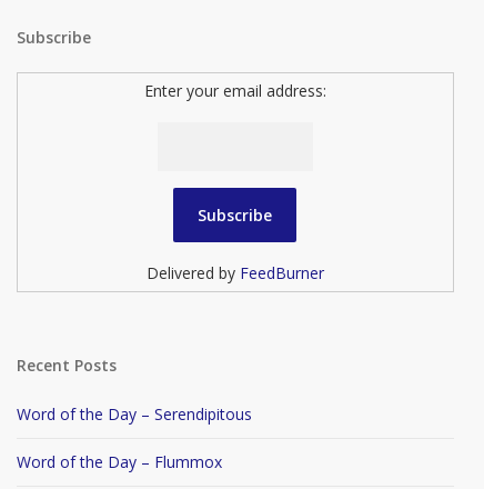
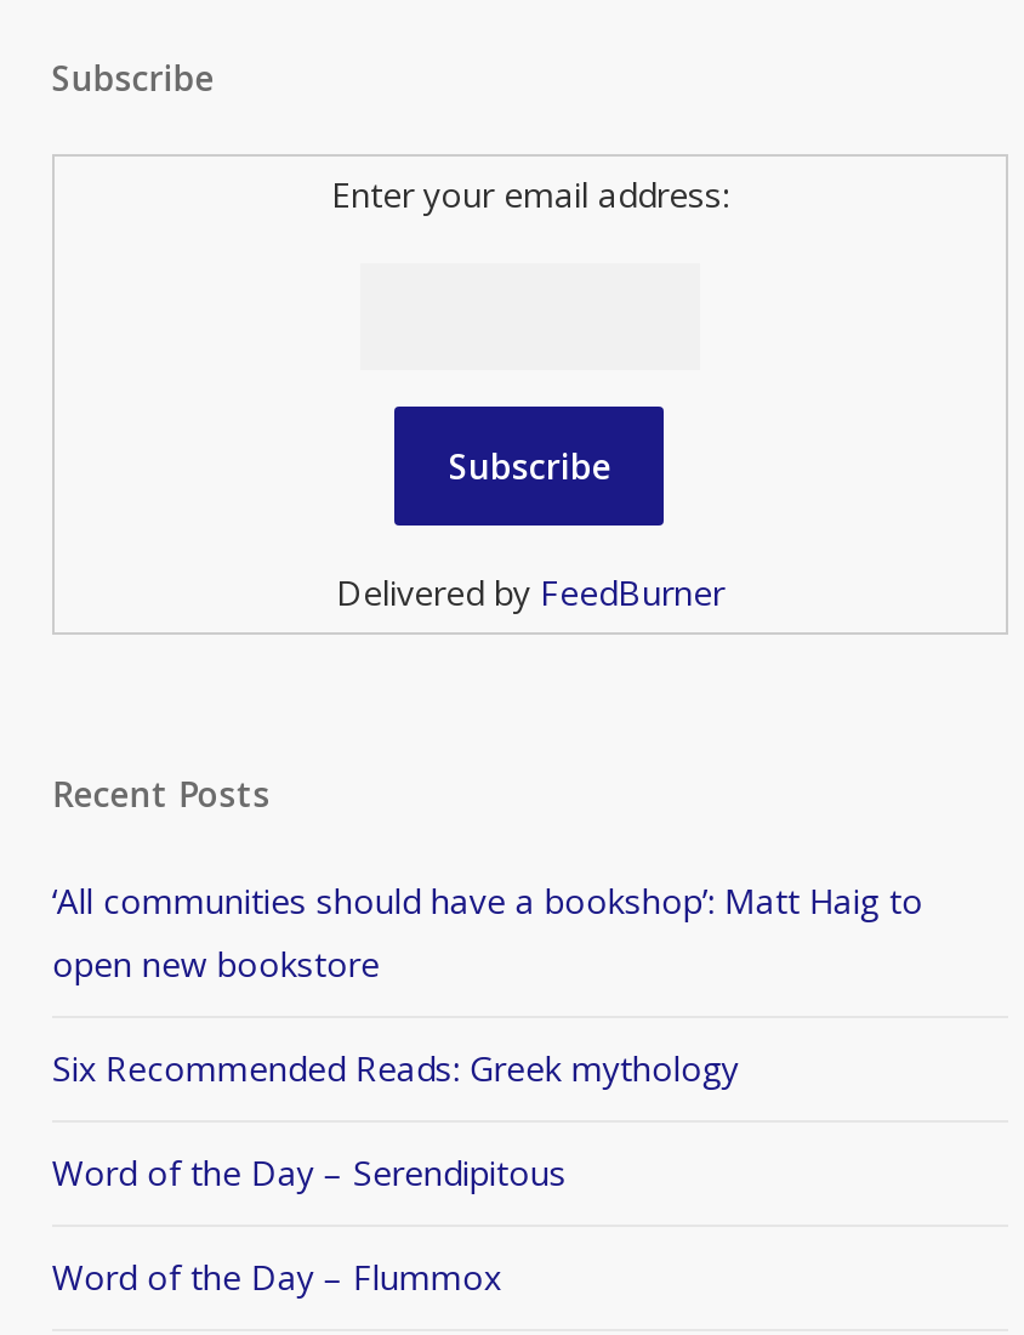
+ ‘All communities should have a bookshop’: Matt Haig to
+ open new bookstore
+ Six Recommended Reads: Greek mythology
